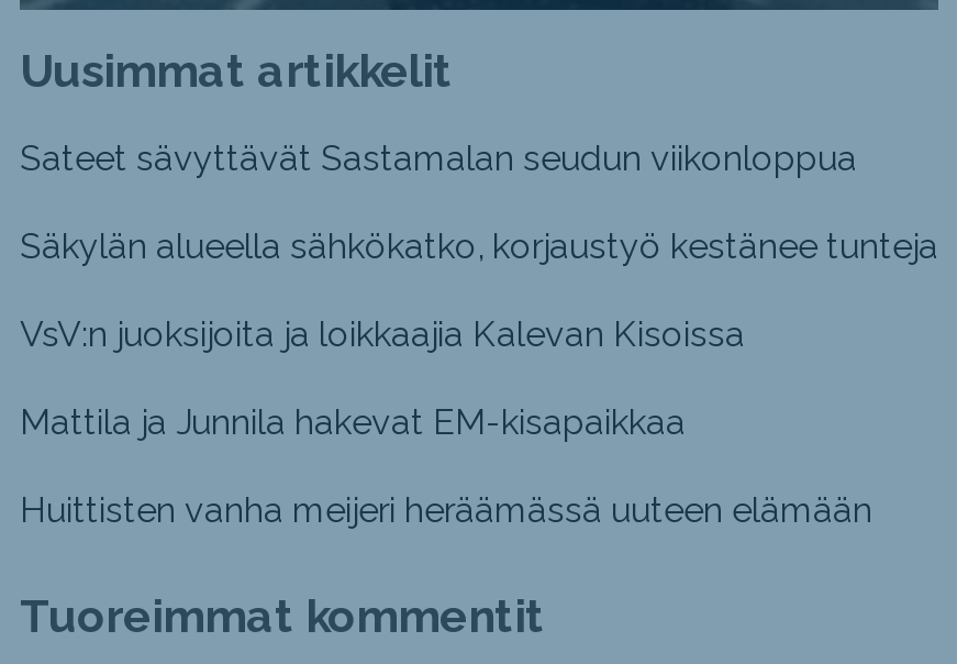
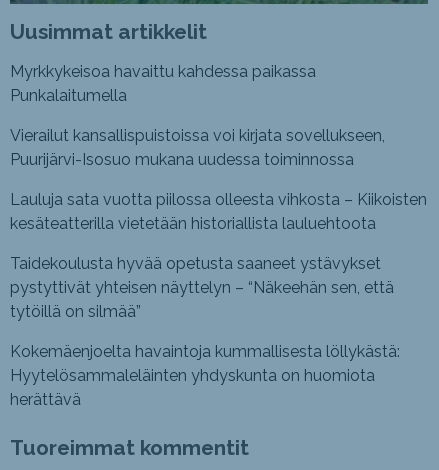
- Sateet sävyttävät Sastamalan seudun viikonloppua
+ Myrkkykeisoa havaittu kahdessa paikassa
+ Punkalaitumella

- Säkylän alueella sähkökatko, korjaustyö kestänee tunteja
+ Vierailut kansallispuistoissa voi kirjata sovellukseen,
+ Puurijärvi-Isosuo mukana uudessa toiminnossa

- VsV:n juoksijoita ja loikkaajia Kalevan Kisoissa
+ Lauluja sata vuotta piilossa olleesta vihkosta – Kiikoisten
+ kesäteatterilla vietetään historiallista lauluehtoota

- Mattila ja Junnila hakevat EM-kisapaikkaa
+ Taidekoulusta hyvää opetusta saaneet ystävykset
+ pystyttivät yhteisen näyttelyn – “Näkeehän sen, että
+ tytöillä on silmää”

- Huittisten vanha meijeri heräämässä uuteen elämään
+ Kokemäenjoelta havaintoja kummallisesta löllykästä:
+ Hyytelösammaleläinten yhdyskunta on huomiota
+ herättävä
